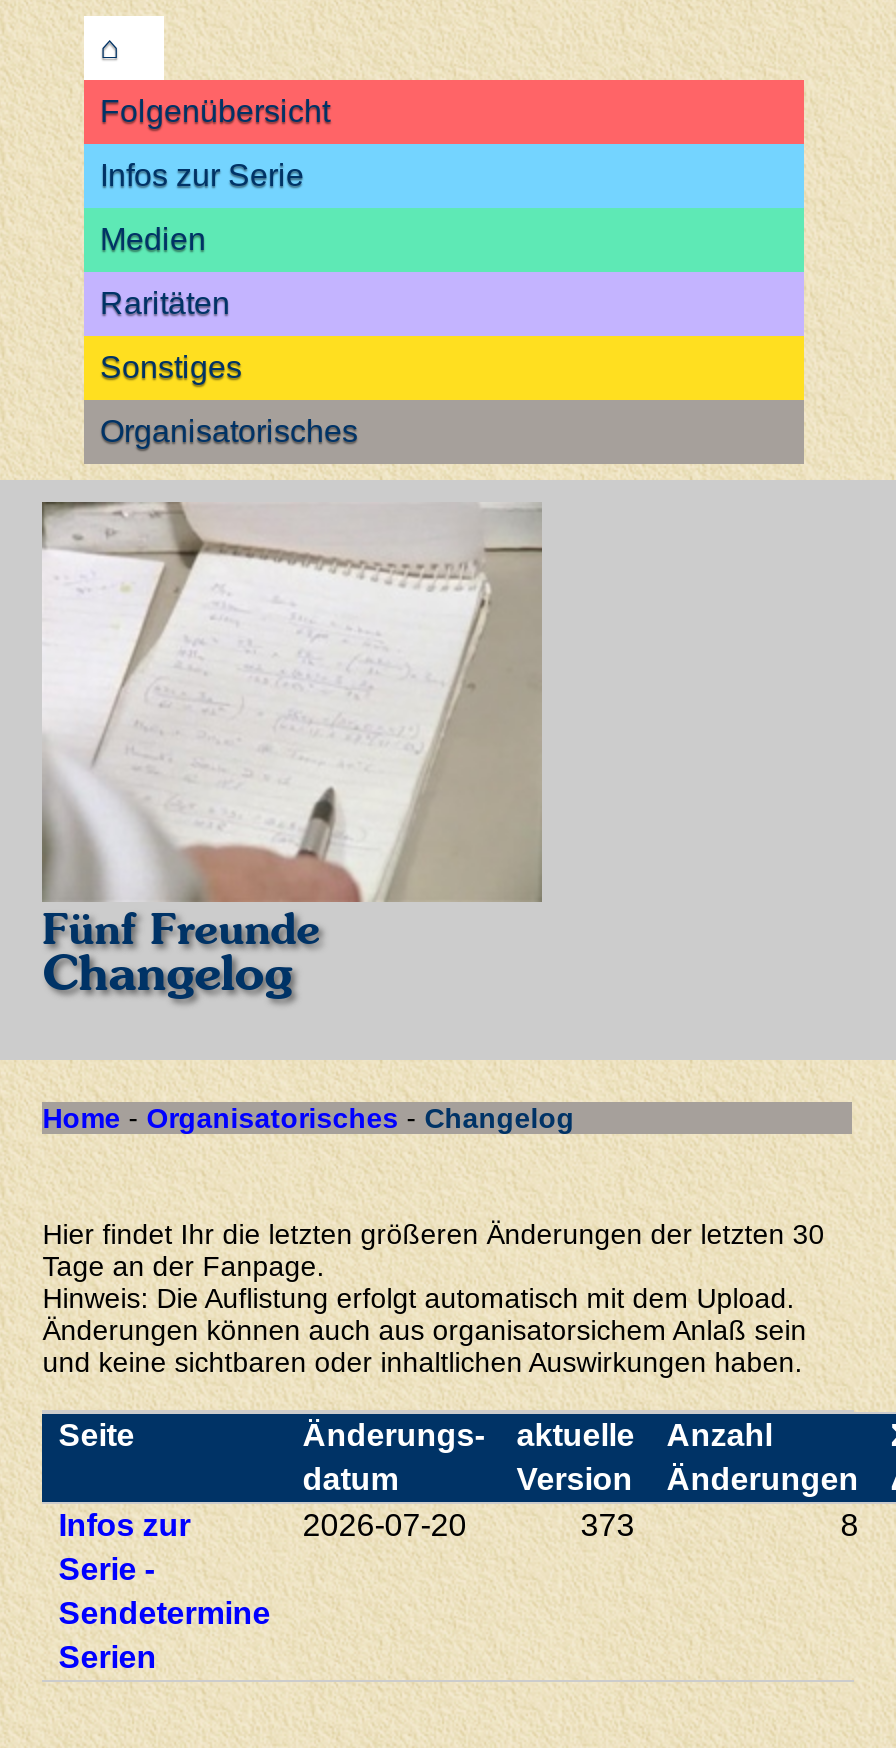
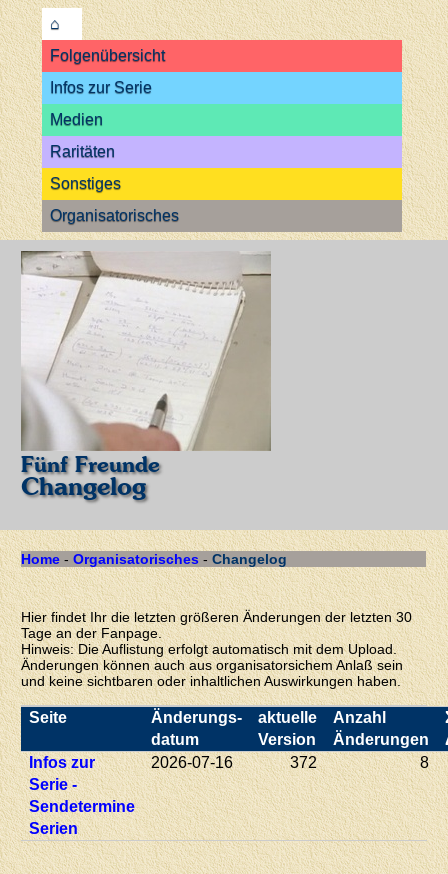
- 2026-07-20
+ 2026-07-16

- 373
+ 372
